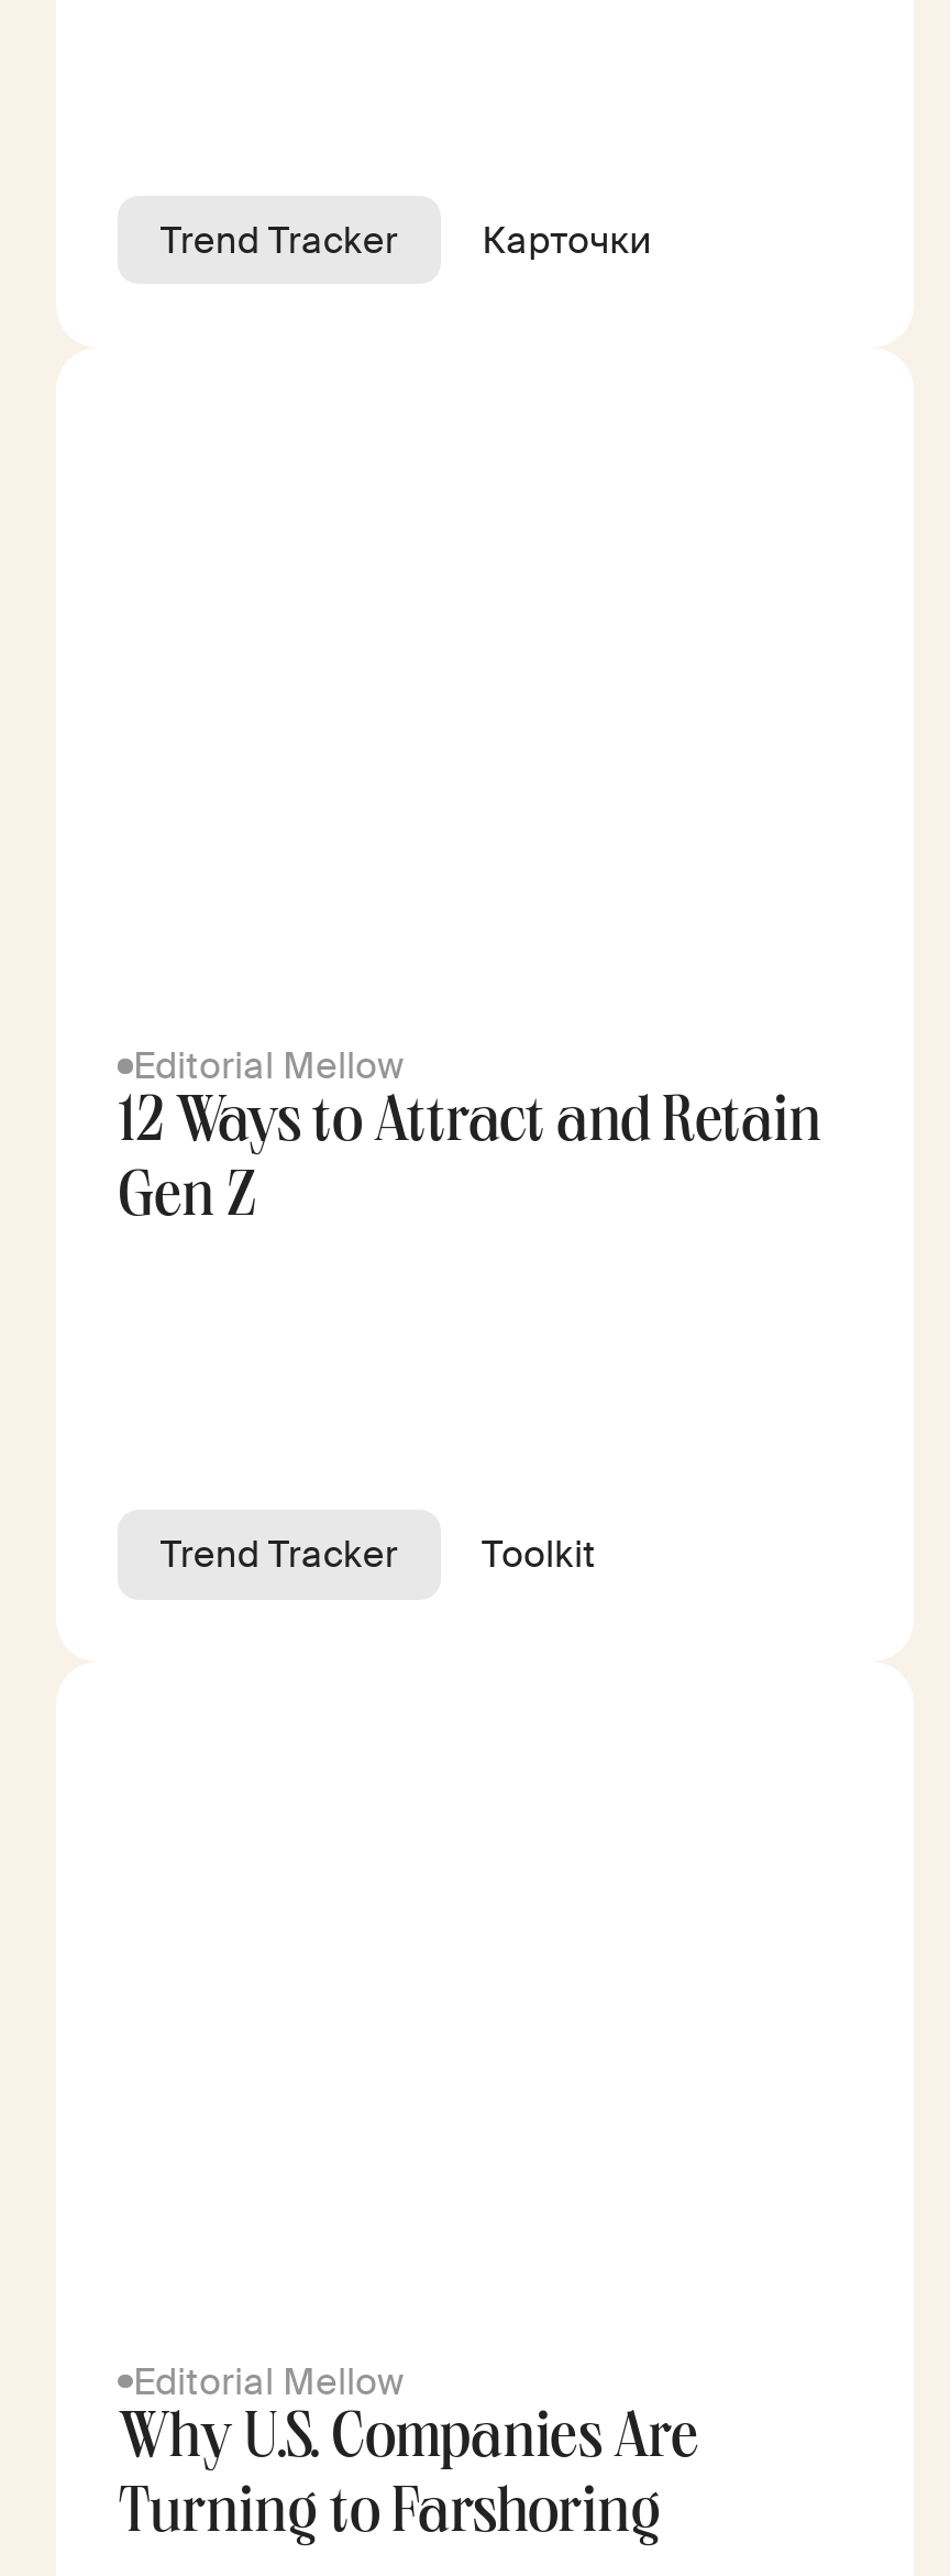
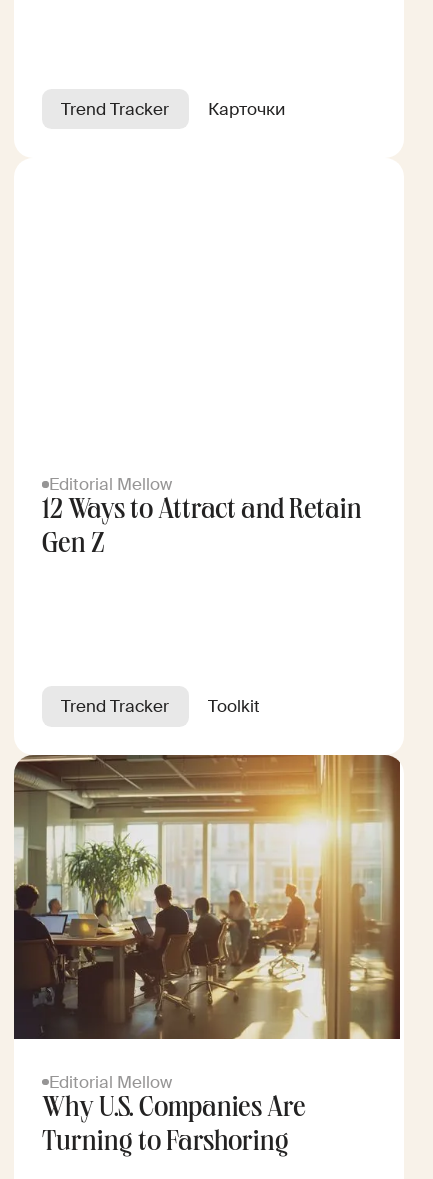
+ [image]
